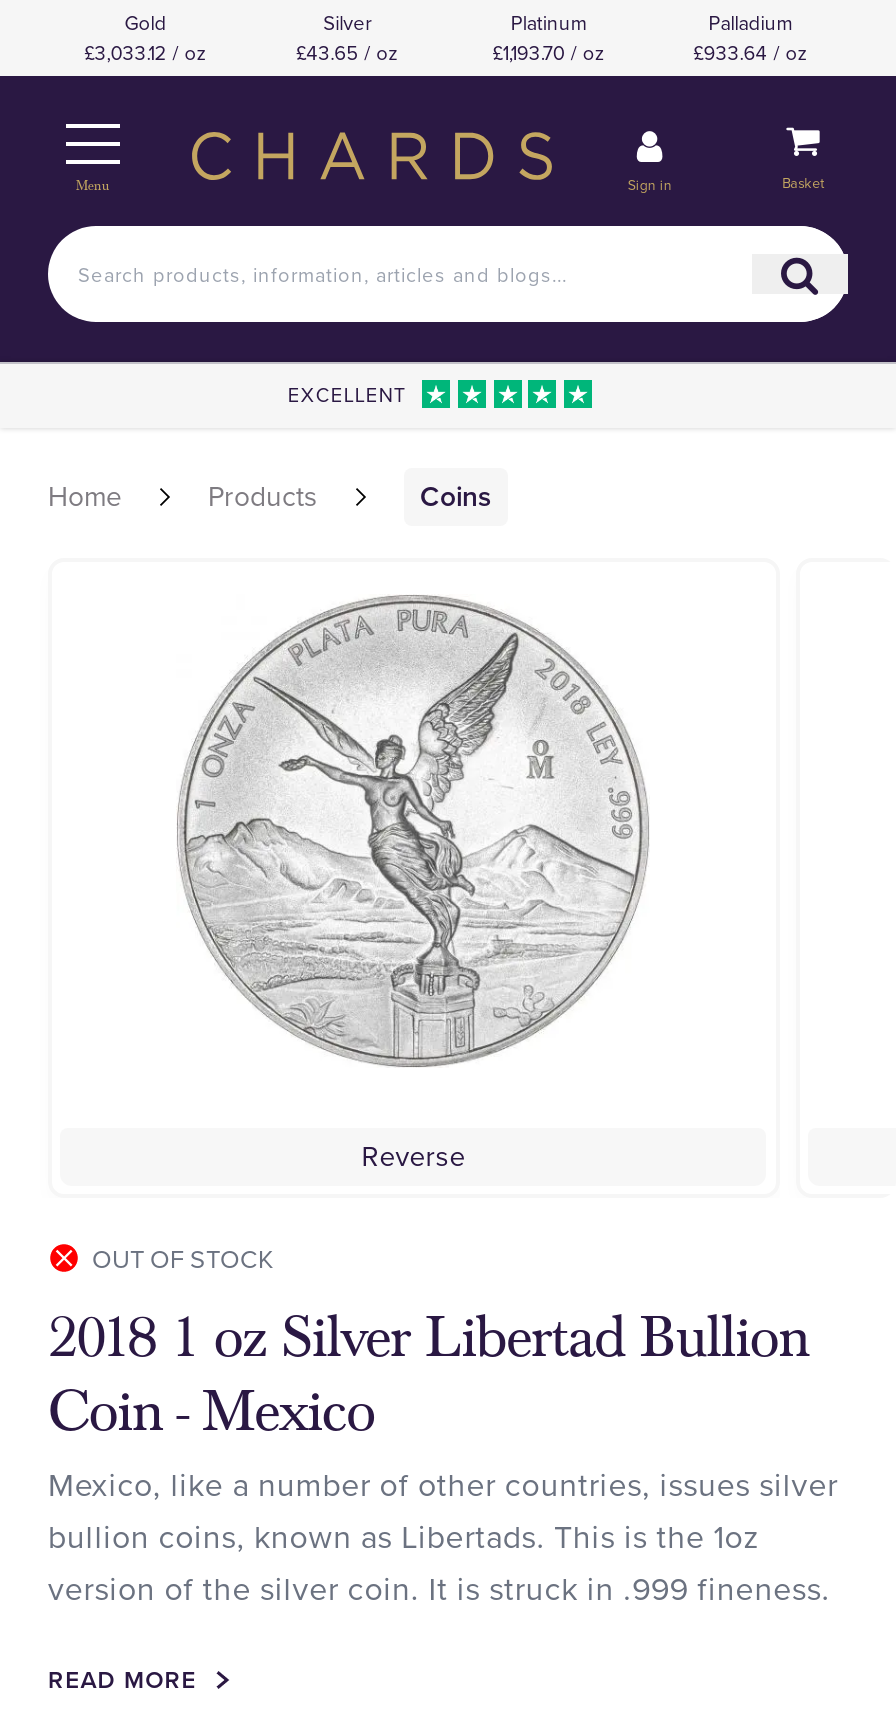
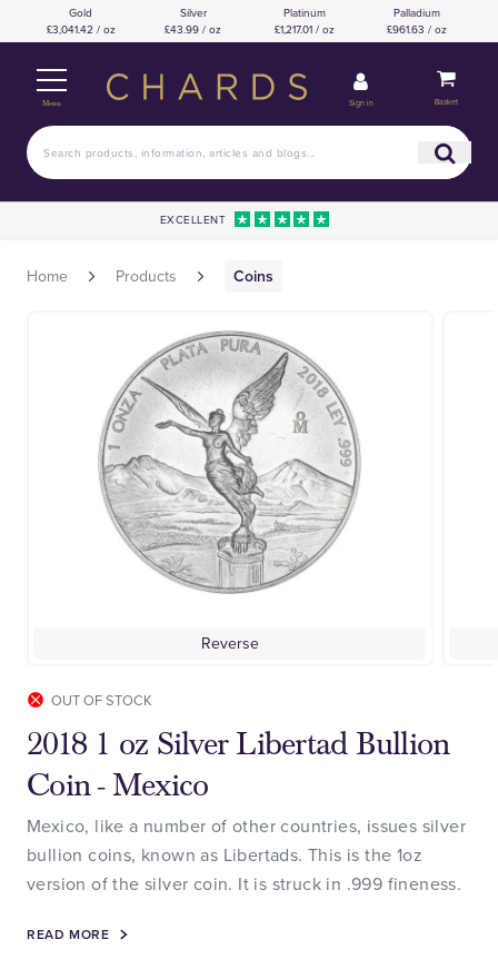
- £3,033.12 / oz
+ £3,041.42 / oz

- £43.65 / oz
+ £43.99 / oz

- £1,193.70 / oz
+ £1,217.01 / oz

- £933.64 / oz
+ £961.63 / oz
